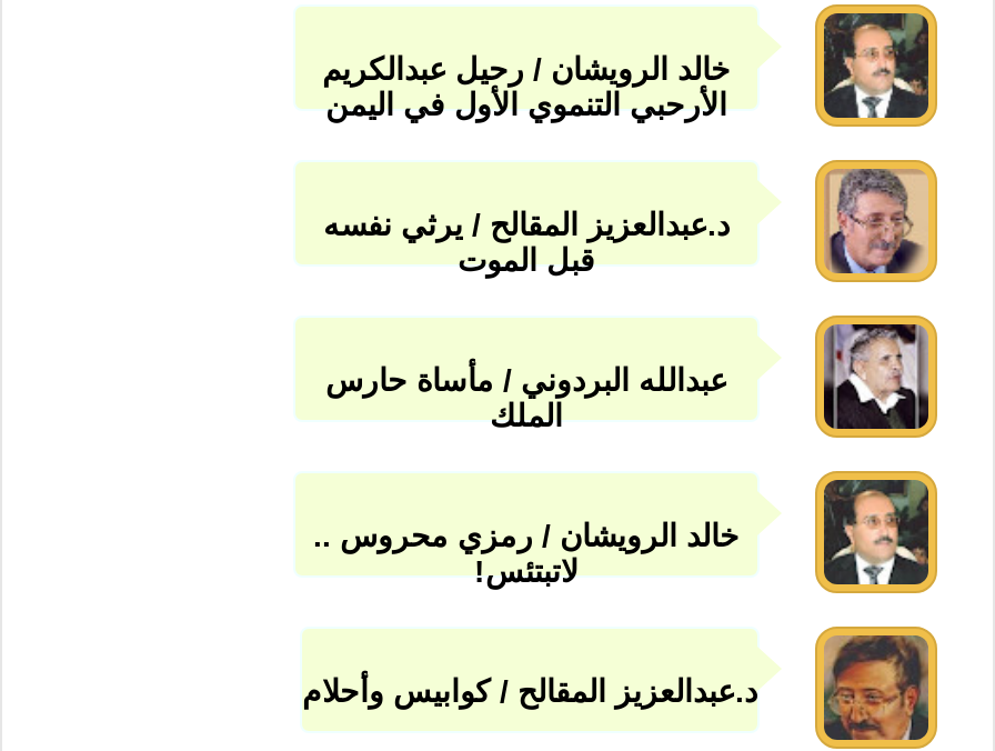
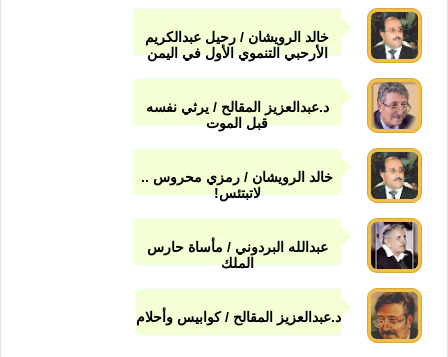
moved down: عبدالله البردوني / مأساة حارس | الملك

moved up: [image] | خالد الرويشان / رمزي محروس .. | لاتبتئس!
